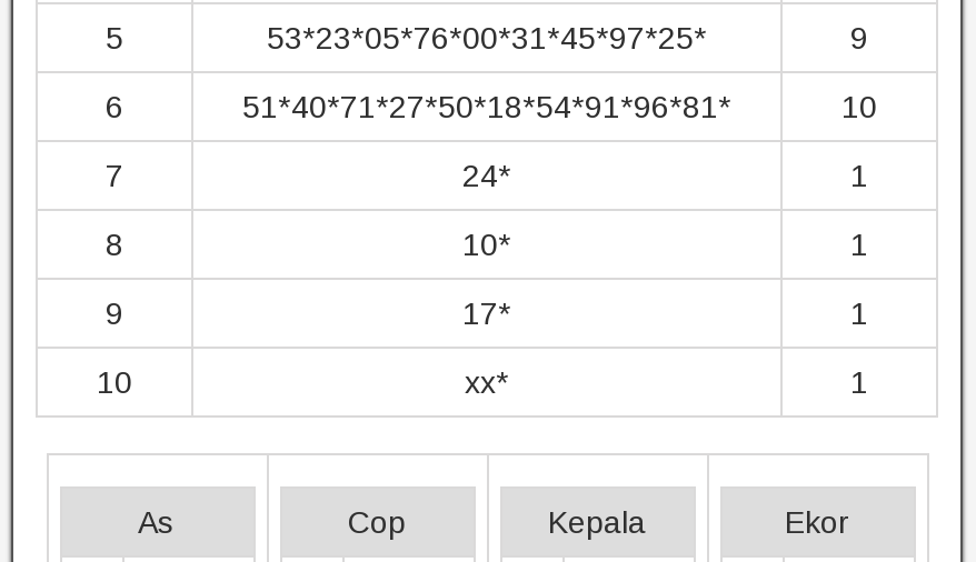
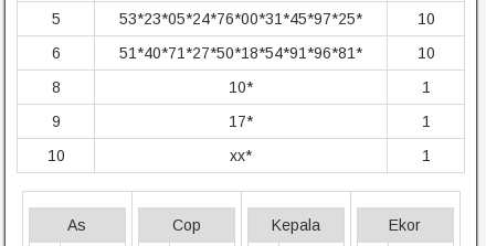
- 53*23*05*76*00*31*45*97*25*
+ 53*23*05*24*76*00*31*45*97*25*

- 9
+ 10

- 7
- 24*
- 1
